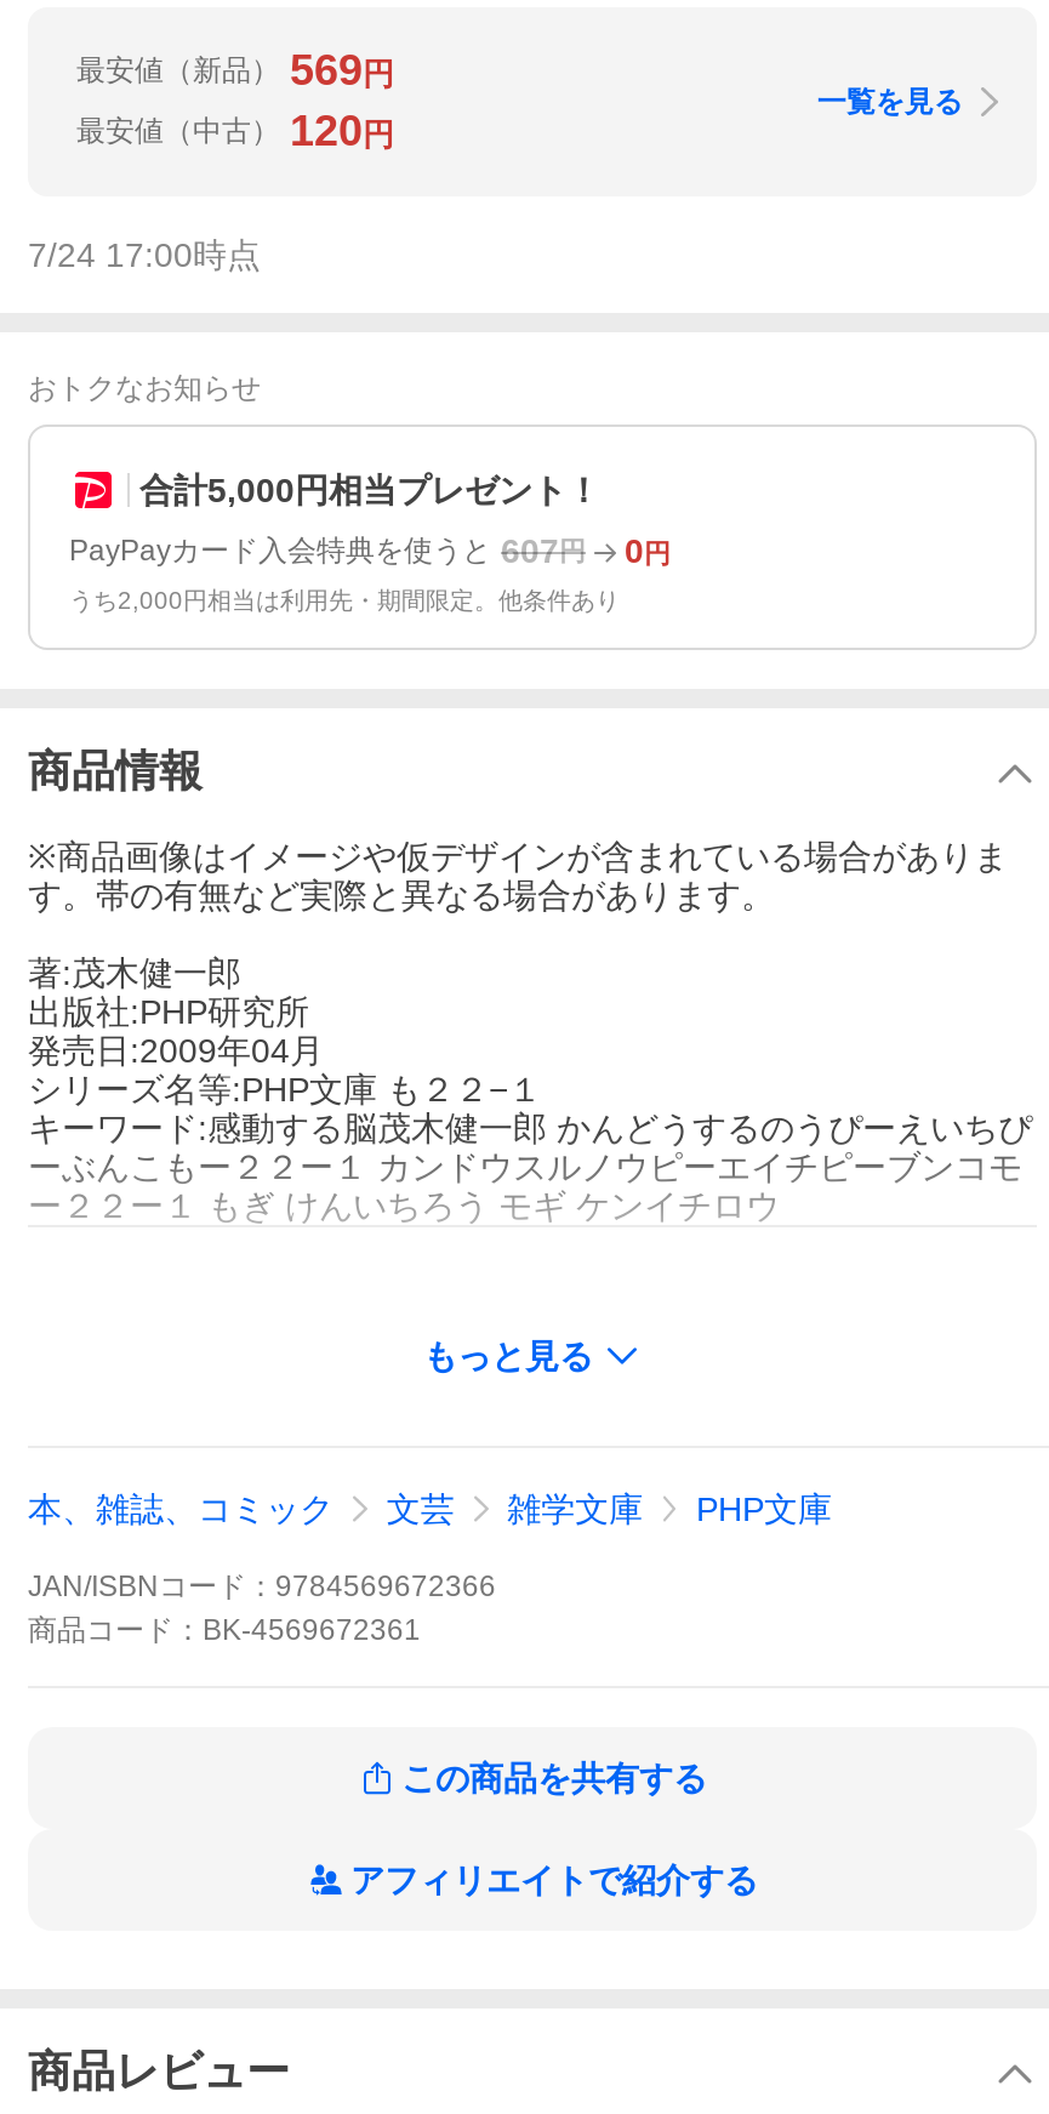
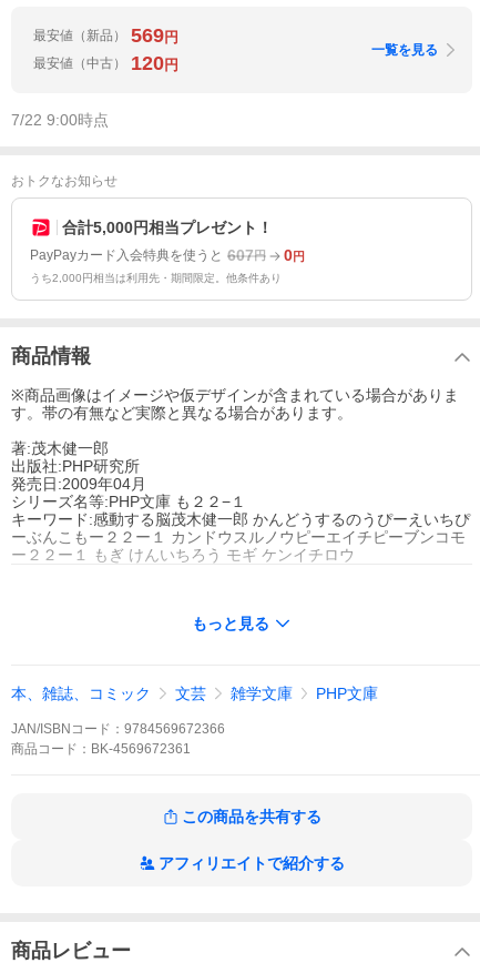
- 7/24 17:00時点
+ 7/22 9:00時点
